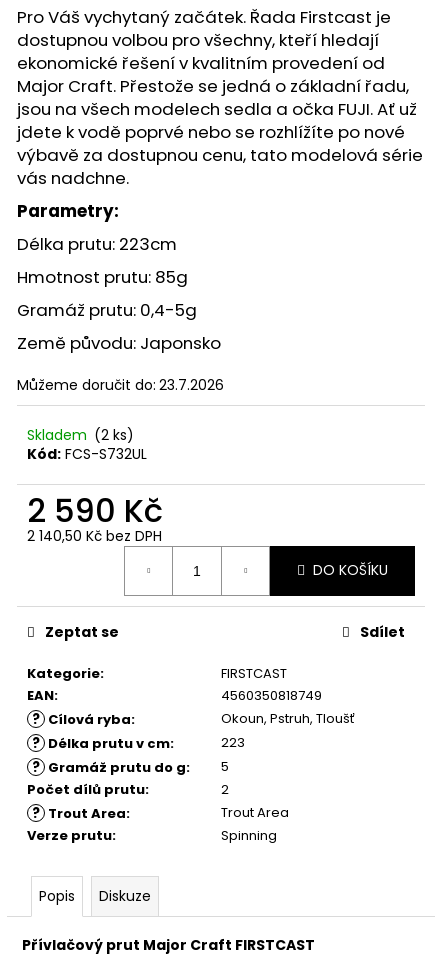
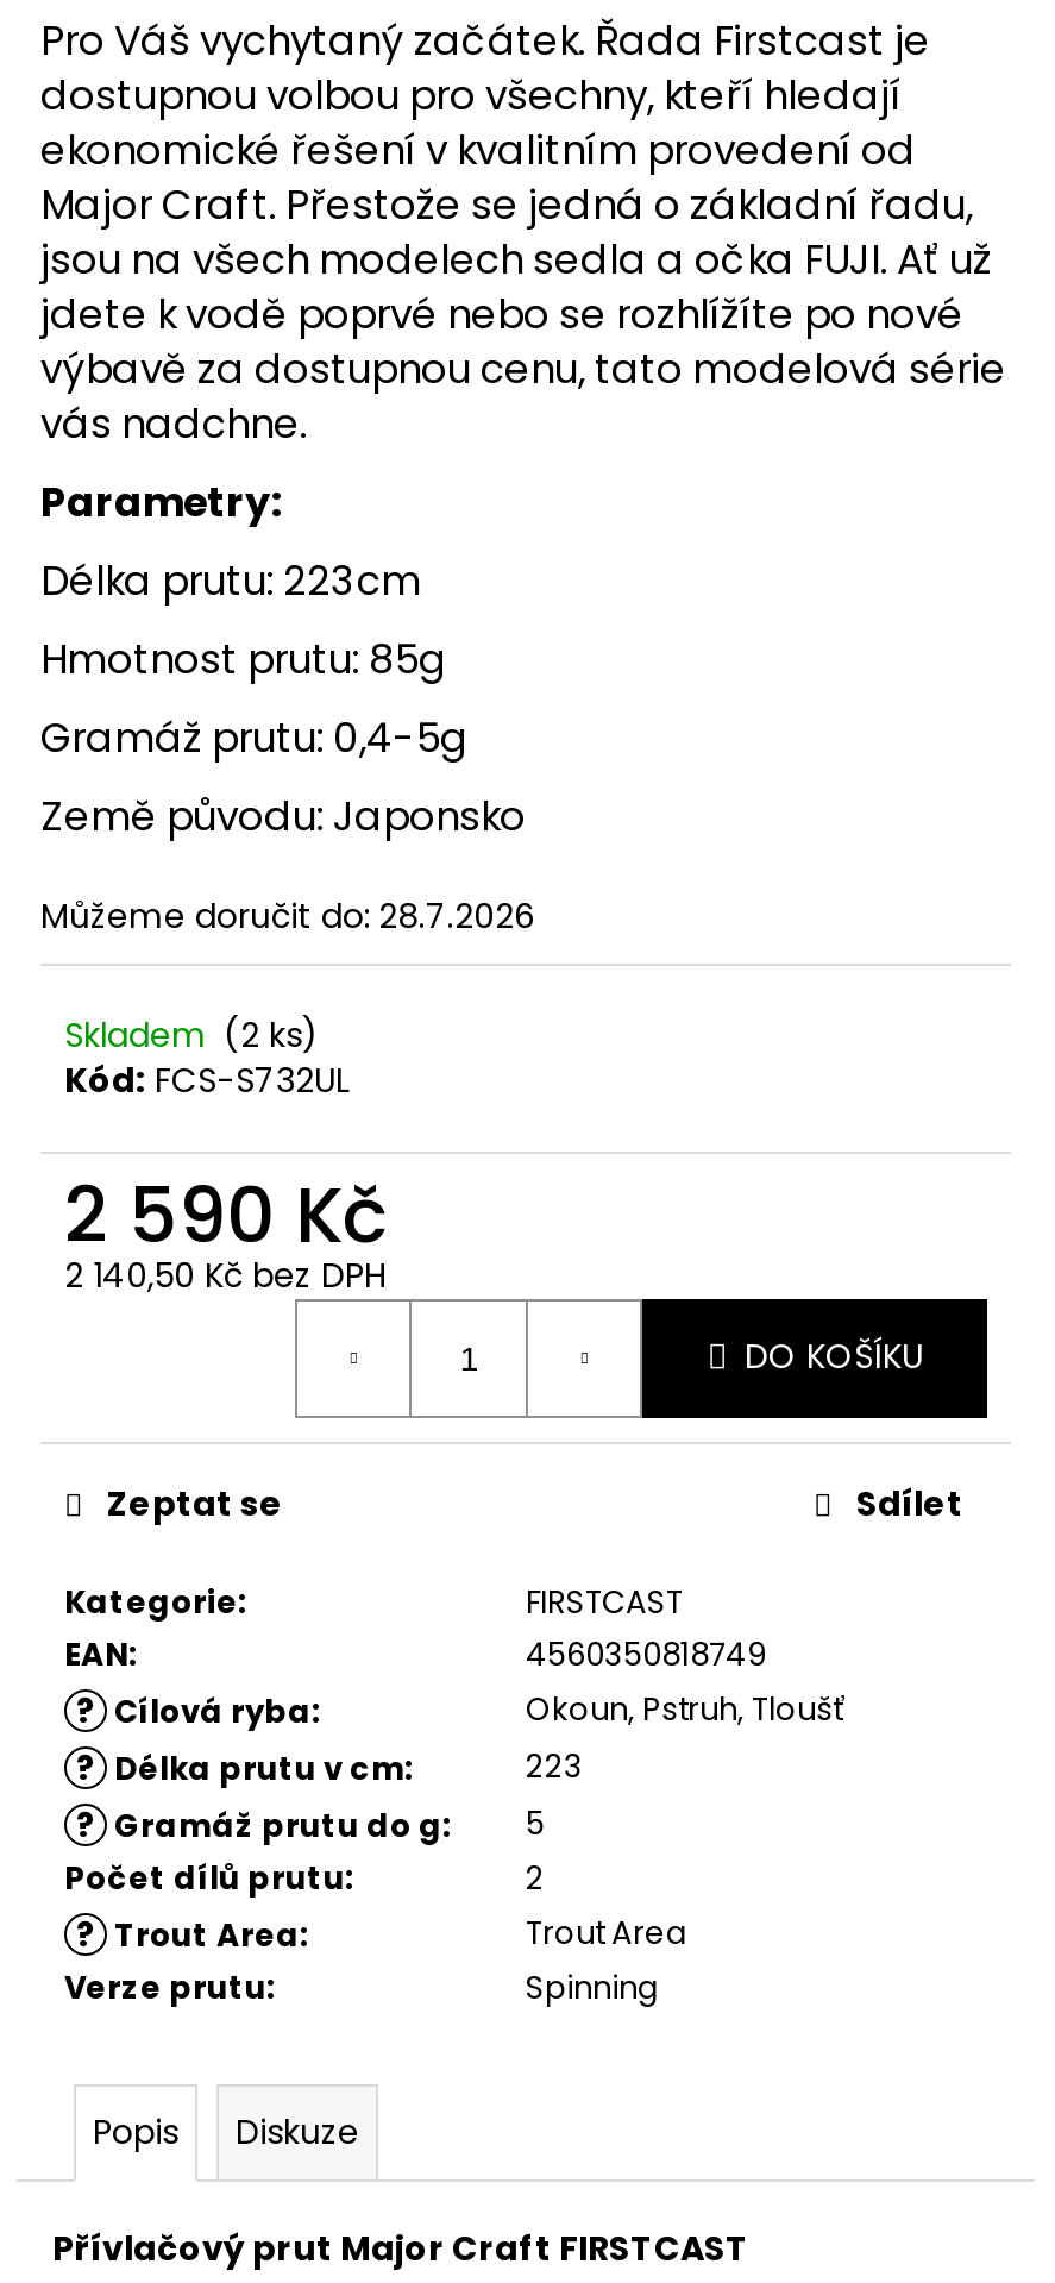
- Můžeme doručit do: 23.7.2026
+ Můžeme doručit do: 28.7.2026
